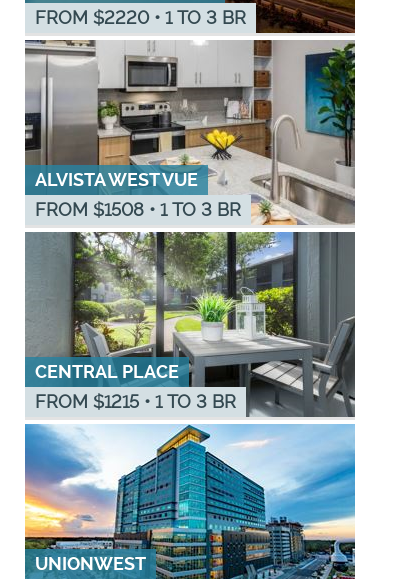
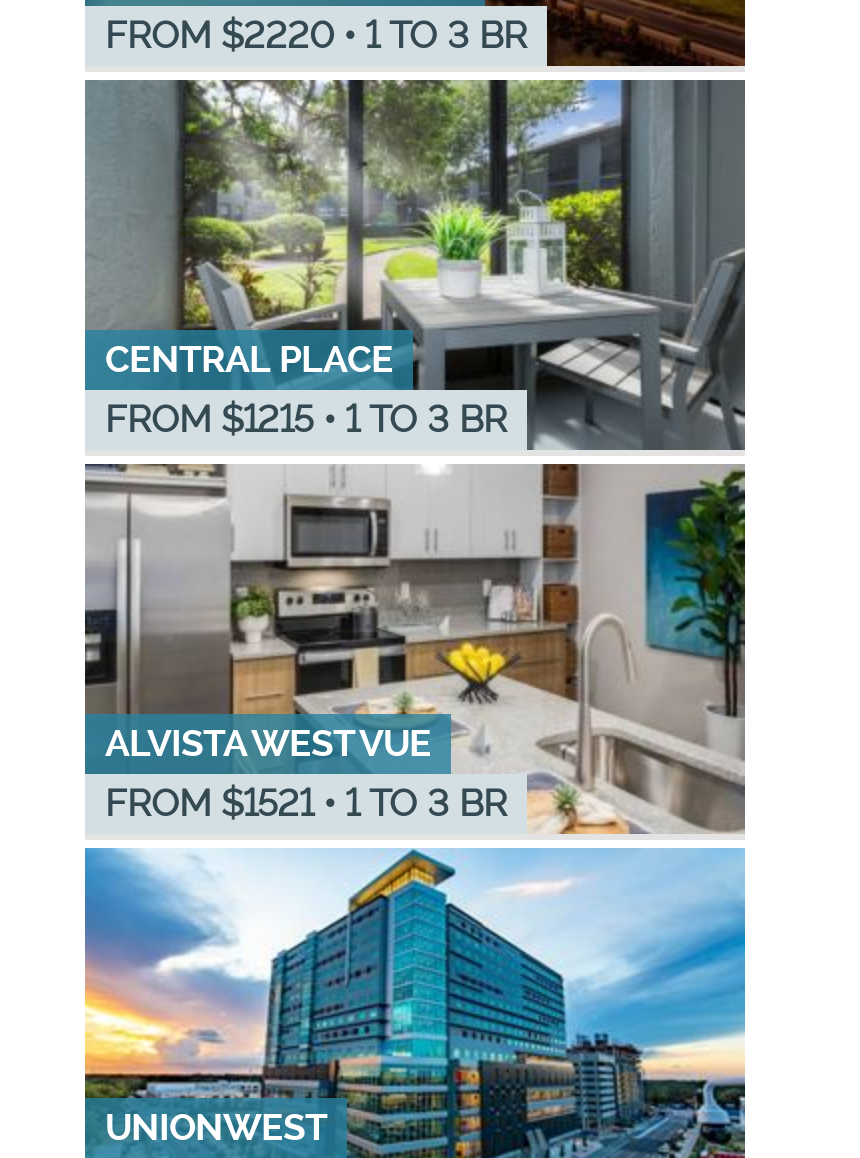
moved down: [image] | ALVISTA WEST VUE

- FROM $1508 • 1 TO 3 BR

moved up: CENTRAL PLACE | FROM $1215 • 1 TO 3 BR

+ FROM $1521 • 1 TO 3 BR
